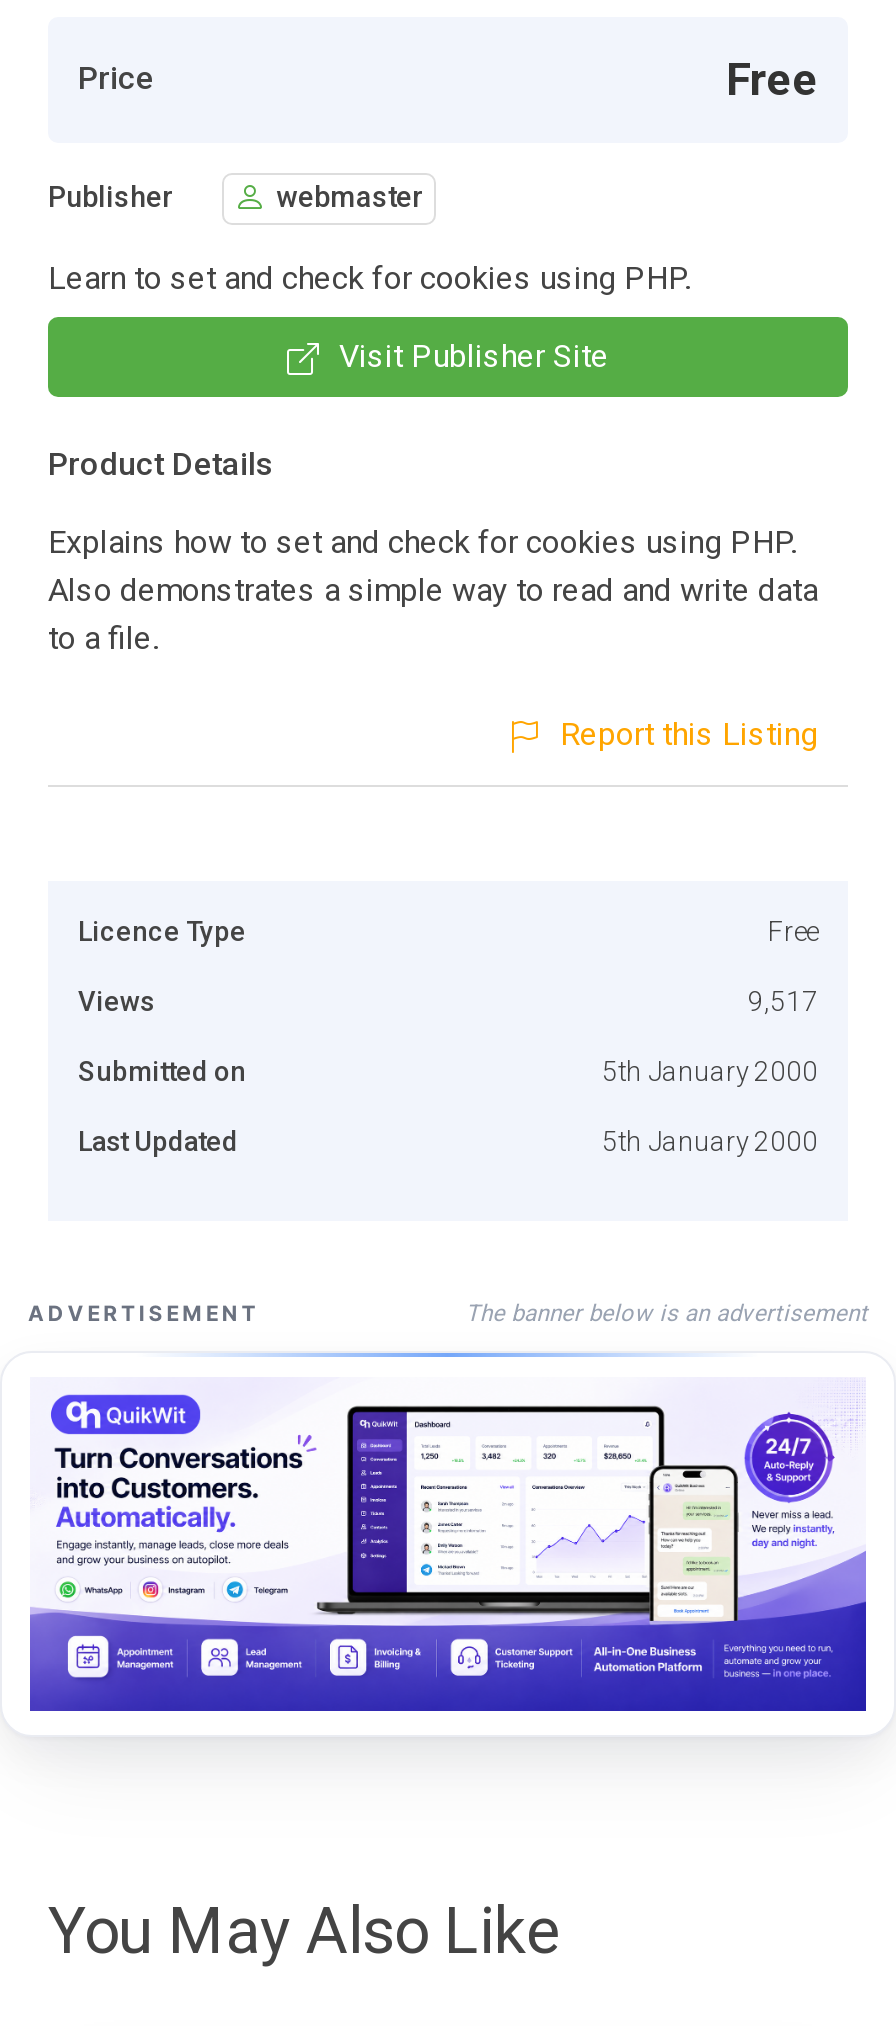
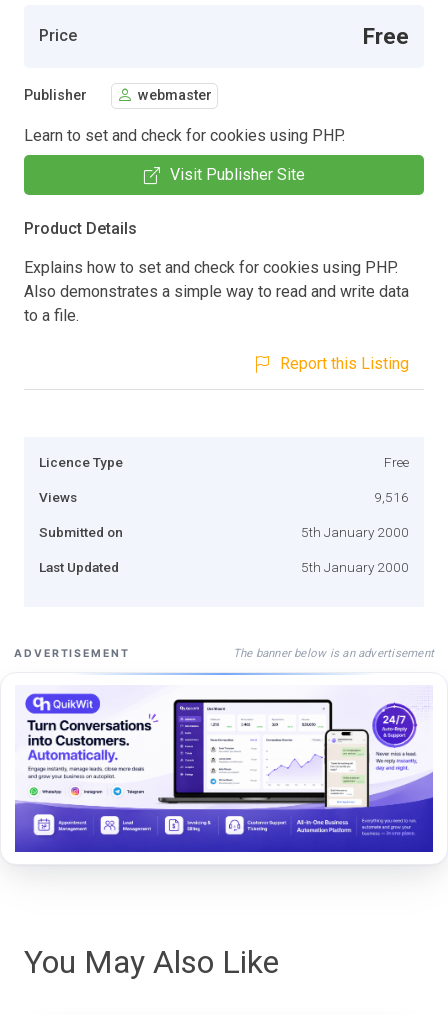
- 9,517
+ 9,516
